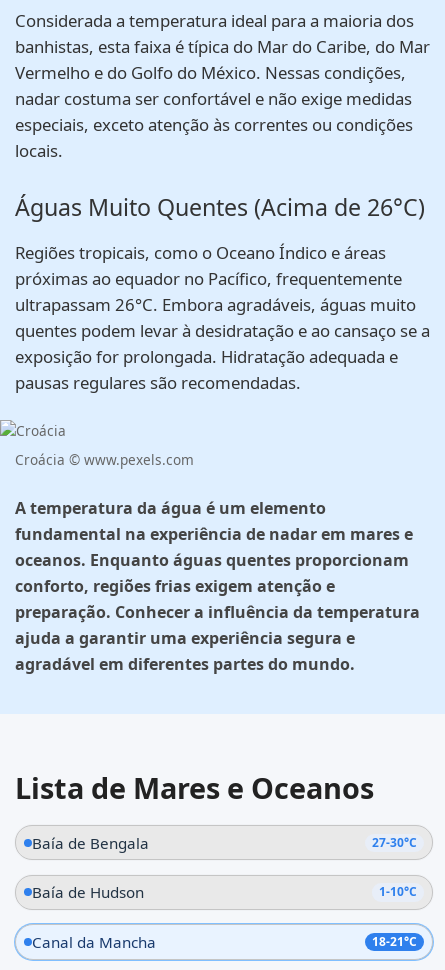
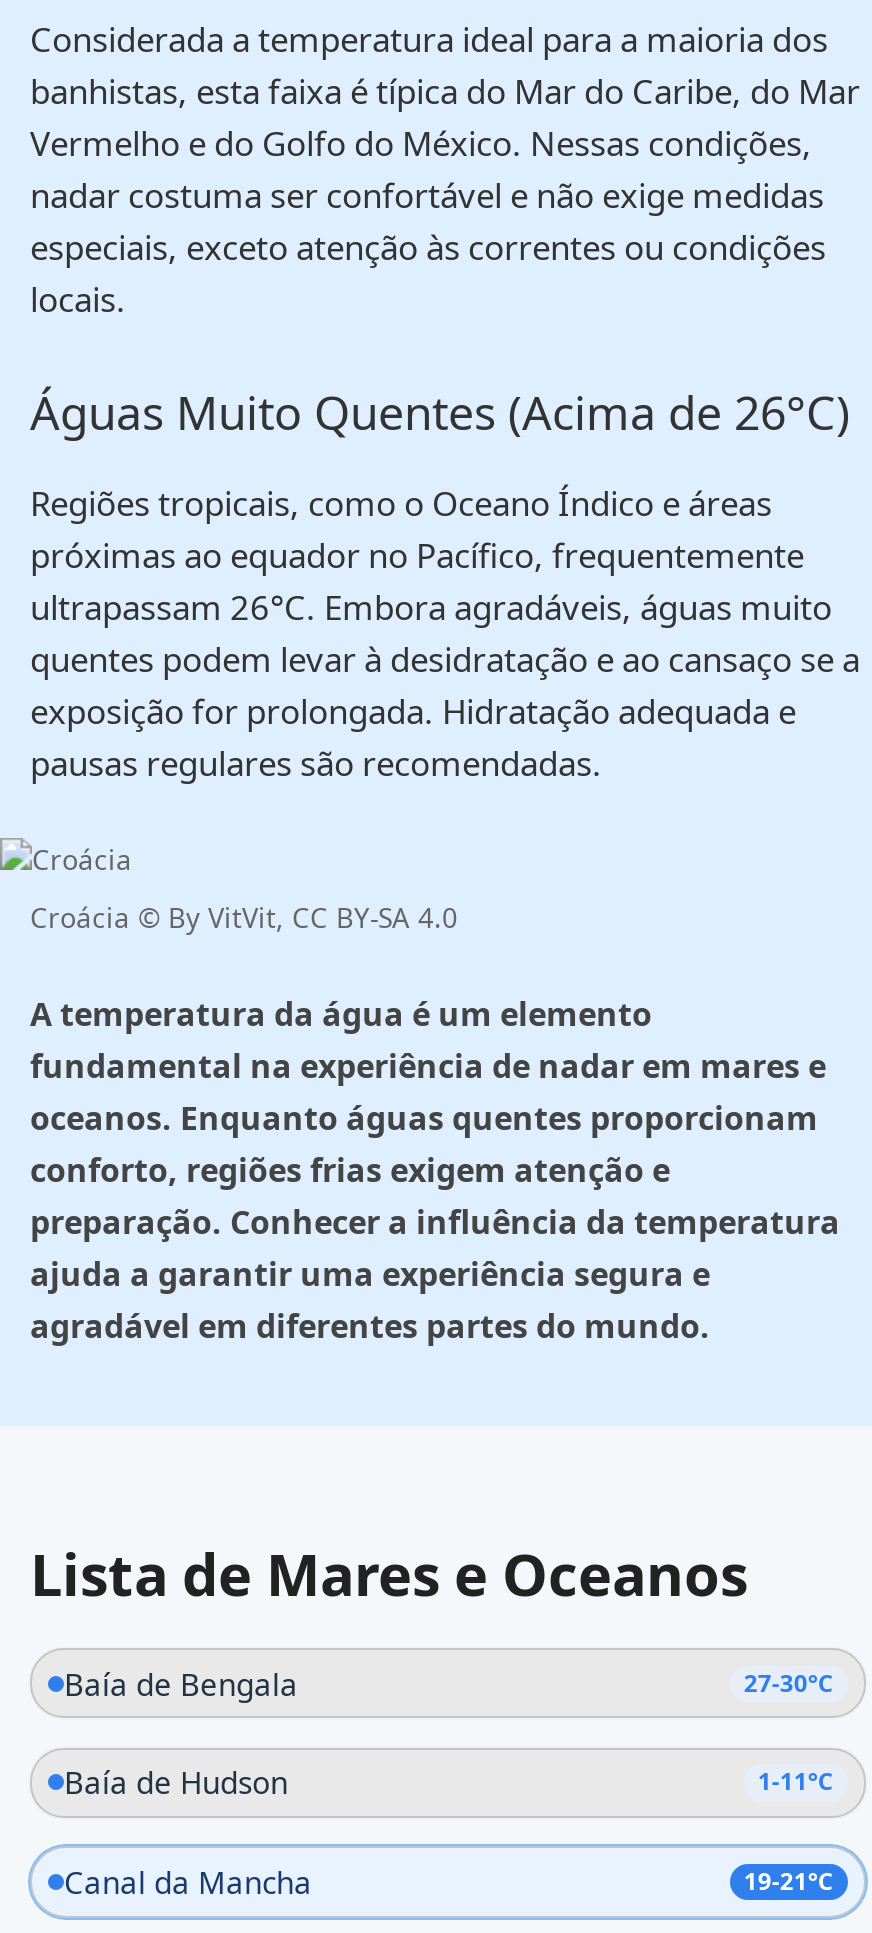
- Croácia © www.pexels.com
+ Croácia © By VitVit, CC BY-SA 4.0

- 1-10°C
+ 1-11°C

- 18-21°C
+ 19-21°C
